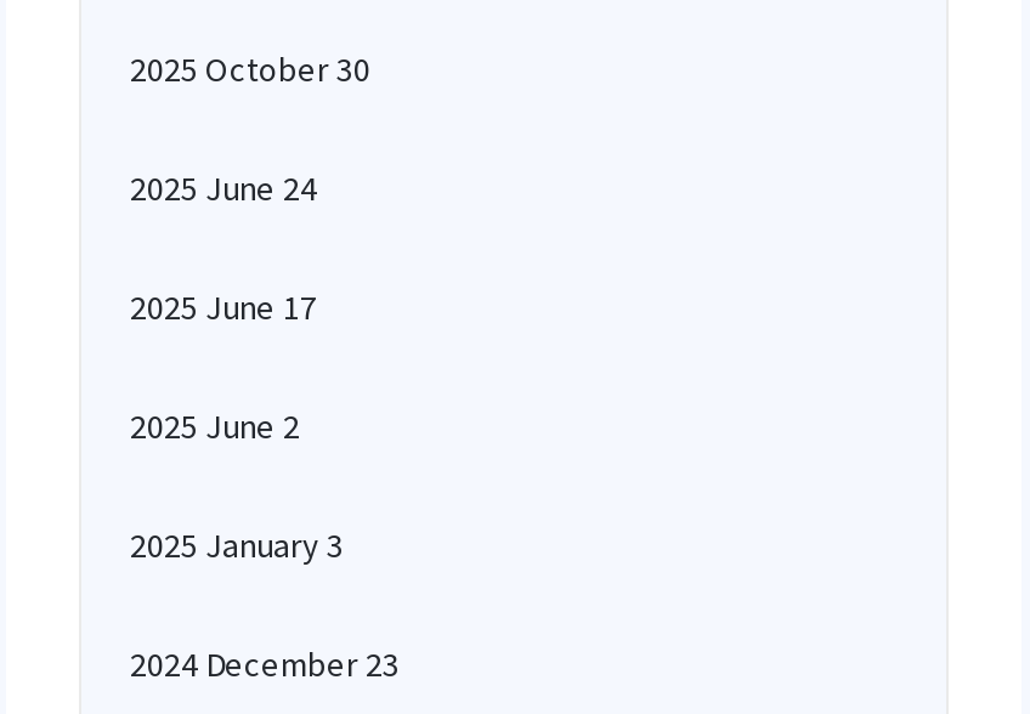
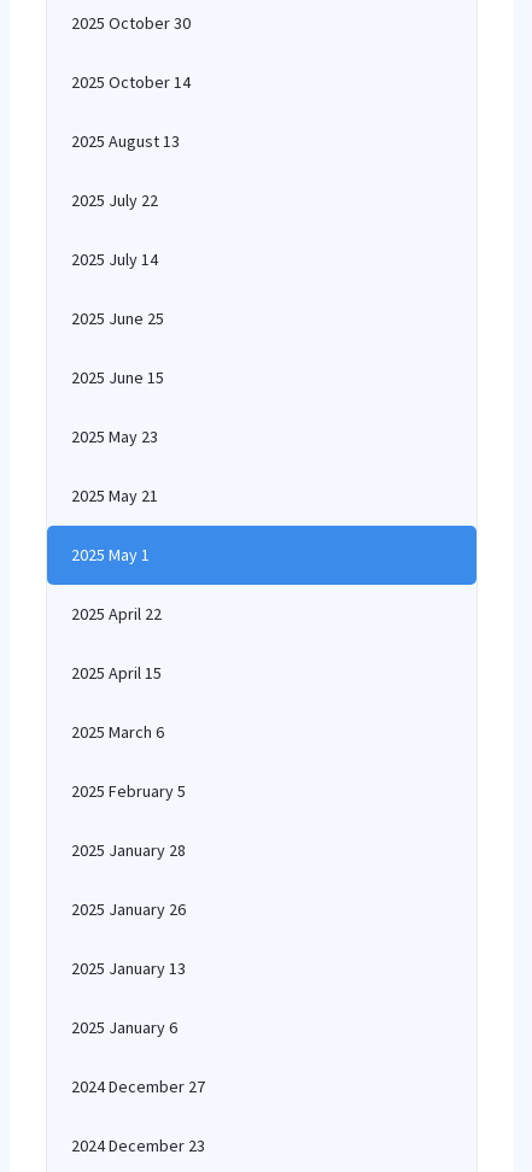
- 2025 June 24
- 2025 June 17
- 2025 June 2
- 2025 January 3
+ 2025 October 14
+ 2025 August 13
+ 2025 July 22
+ 2025 July 14
+ 2025 June 25
+ 2025 June 15
+ 2025 May 23
+ 2025 May 21
+ 2025 May 1
+ 2025 April 22
+ 2025 April 15
+ 2025 March 6
+ 2025 February 5
+ 2025 January 28
+ 2025 January 26
+ 2025 January 13
+ 2025 January 6
+ 2024 December 27
